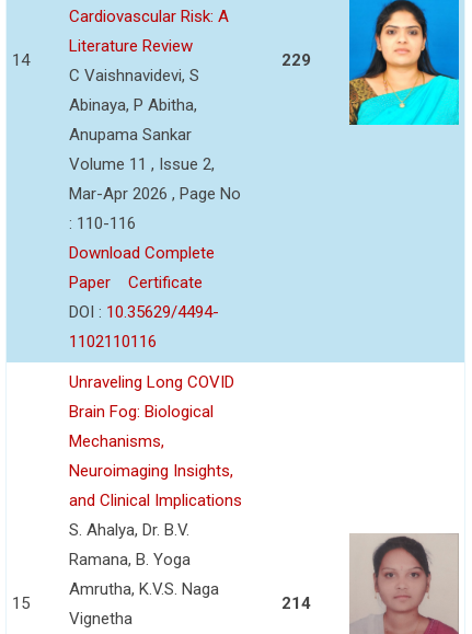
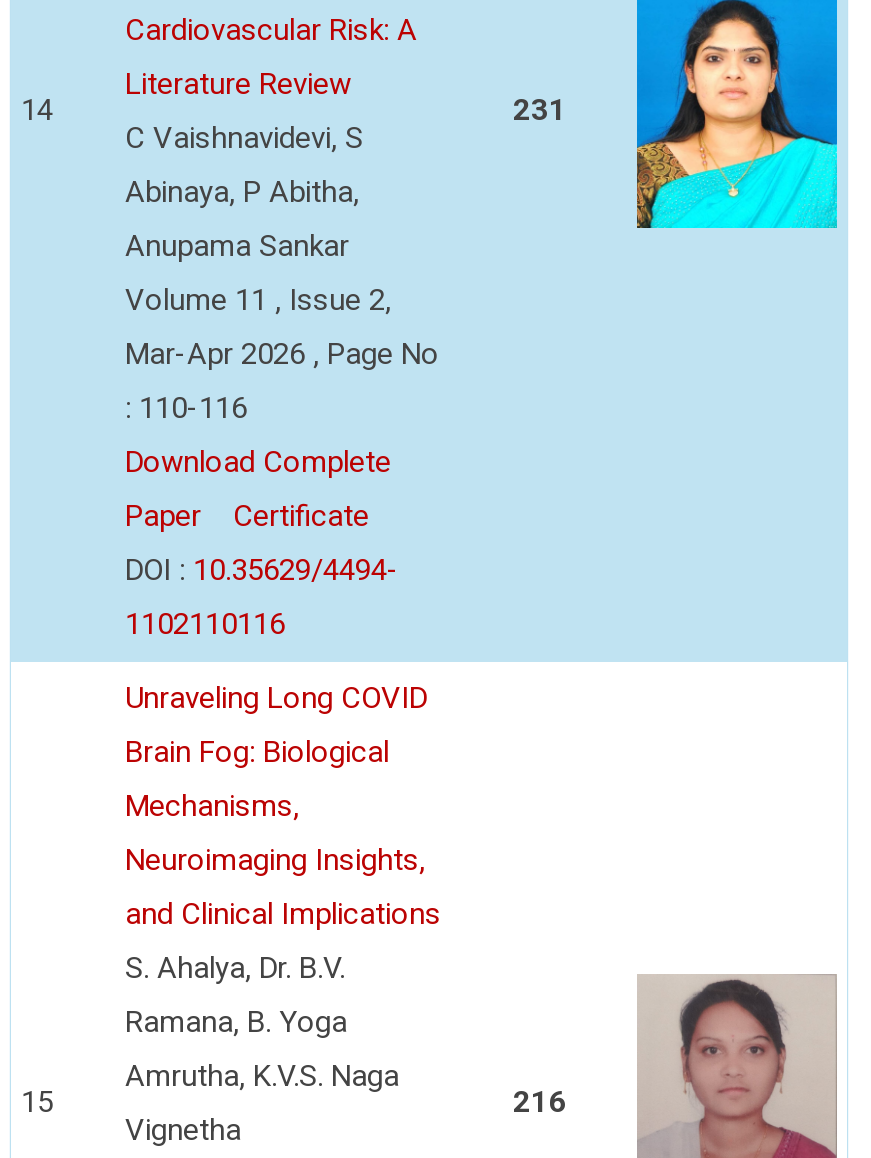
- 229
+ 231

- 214
+ 216
